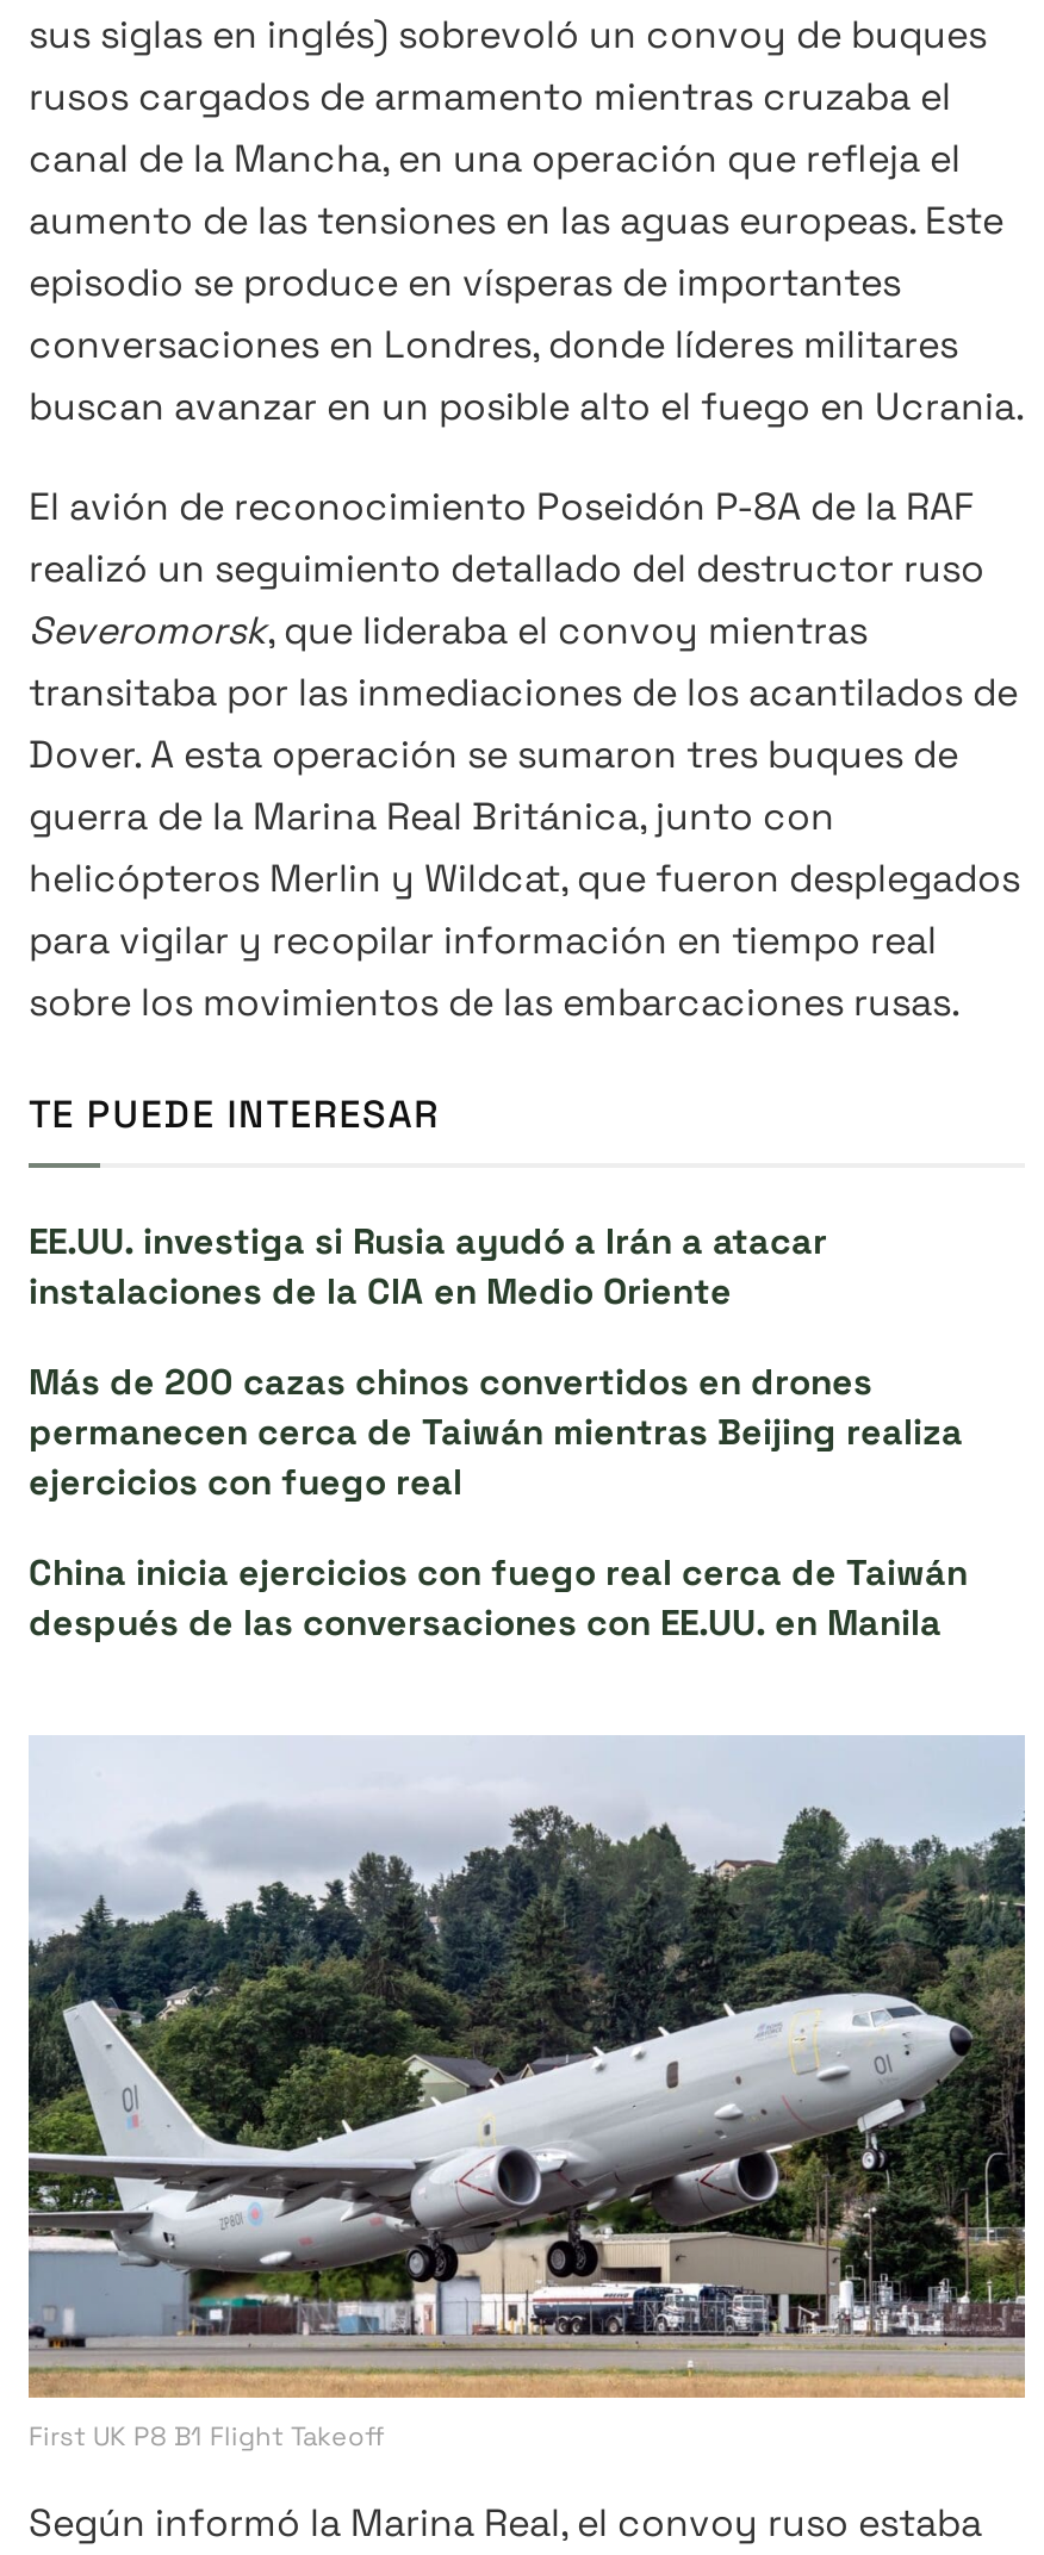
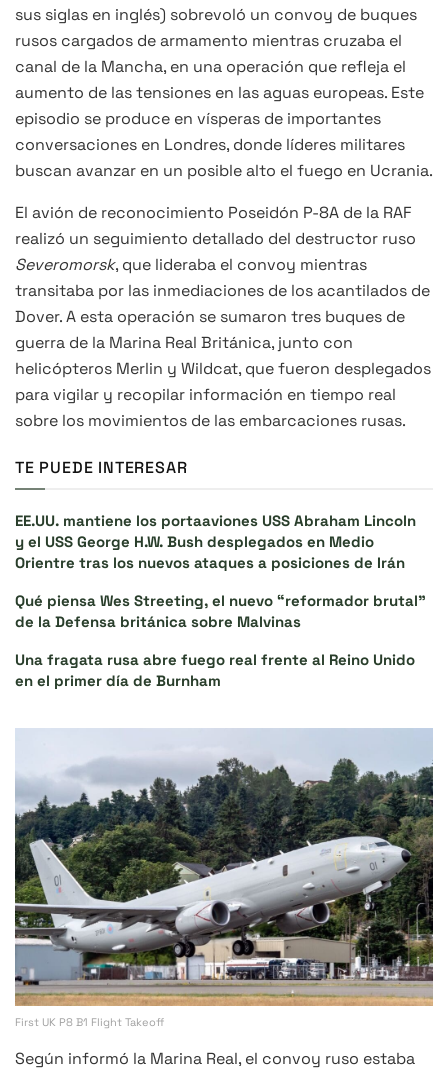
- EE.UU. investiga si Rusia ayudó a Irán a atacar
- instalaciones de la CIA en Medio Oriente
+ EE.UU. mantiene los portaaviones USS Abraham Lincoln
+ y el USS George H.W. Bush desplegados en Medio
+ Orientre tras los nuevos ataques a posiciones de Irán

- Más de 200 cazas chinos convertidos en drones
- permanecen cerca de Taiwán mientras Beijing realiza
- ejercicios con fuego real
+ Qué piensa Wes Streeting, el nuevo “reformador brutal”
+ de la Defensa británica sobre Malvinas

- China inicia ejercicios con fuego real cerca de Taiwán
- después de las conversaciones con EE.UU. en Manila
+ Una fragata rusa abre fuego real frente al Reino Unido
+ en el primer día de Burnham
